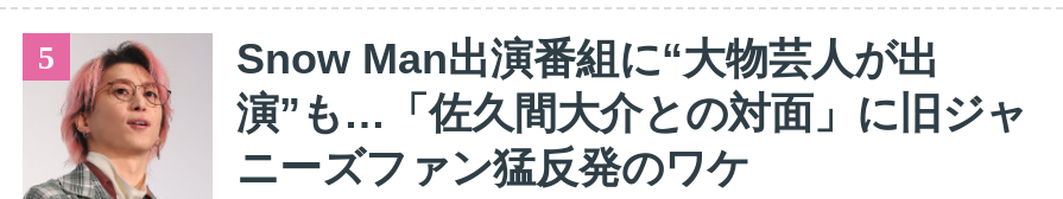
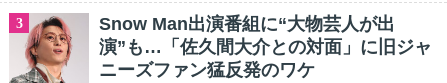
- 5
+ 3
